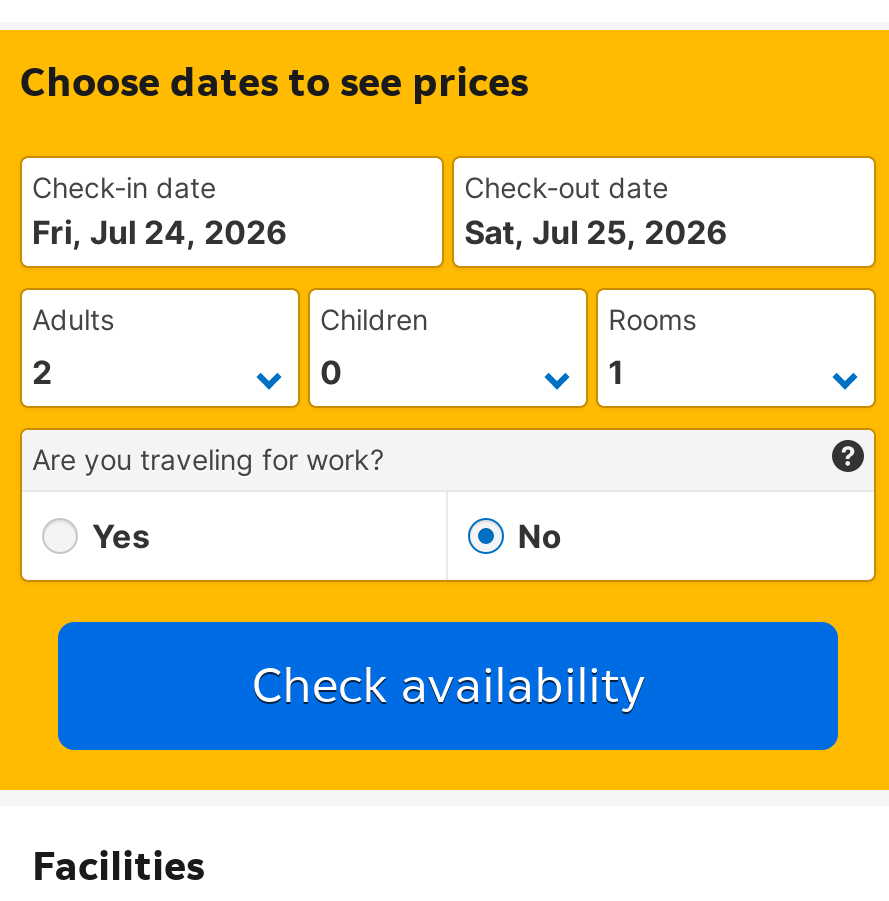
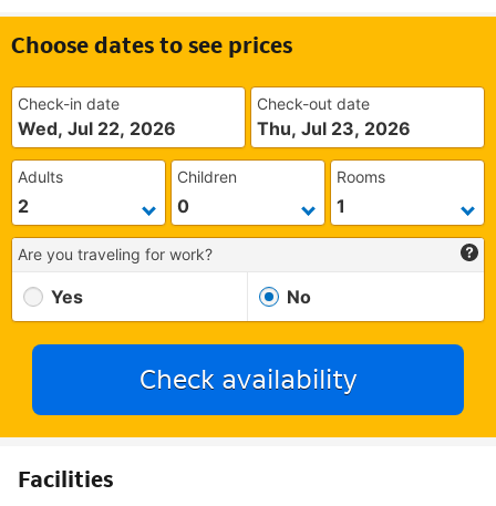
- Fri, Jul 24, 2026
+ Wed, Jul 22, 2026

- Sat, Jul 25, 2026
+ Thu, Jul 23, 2026
